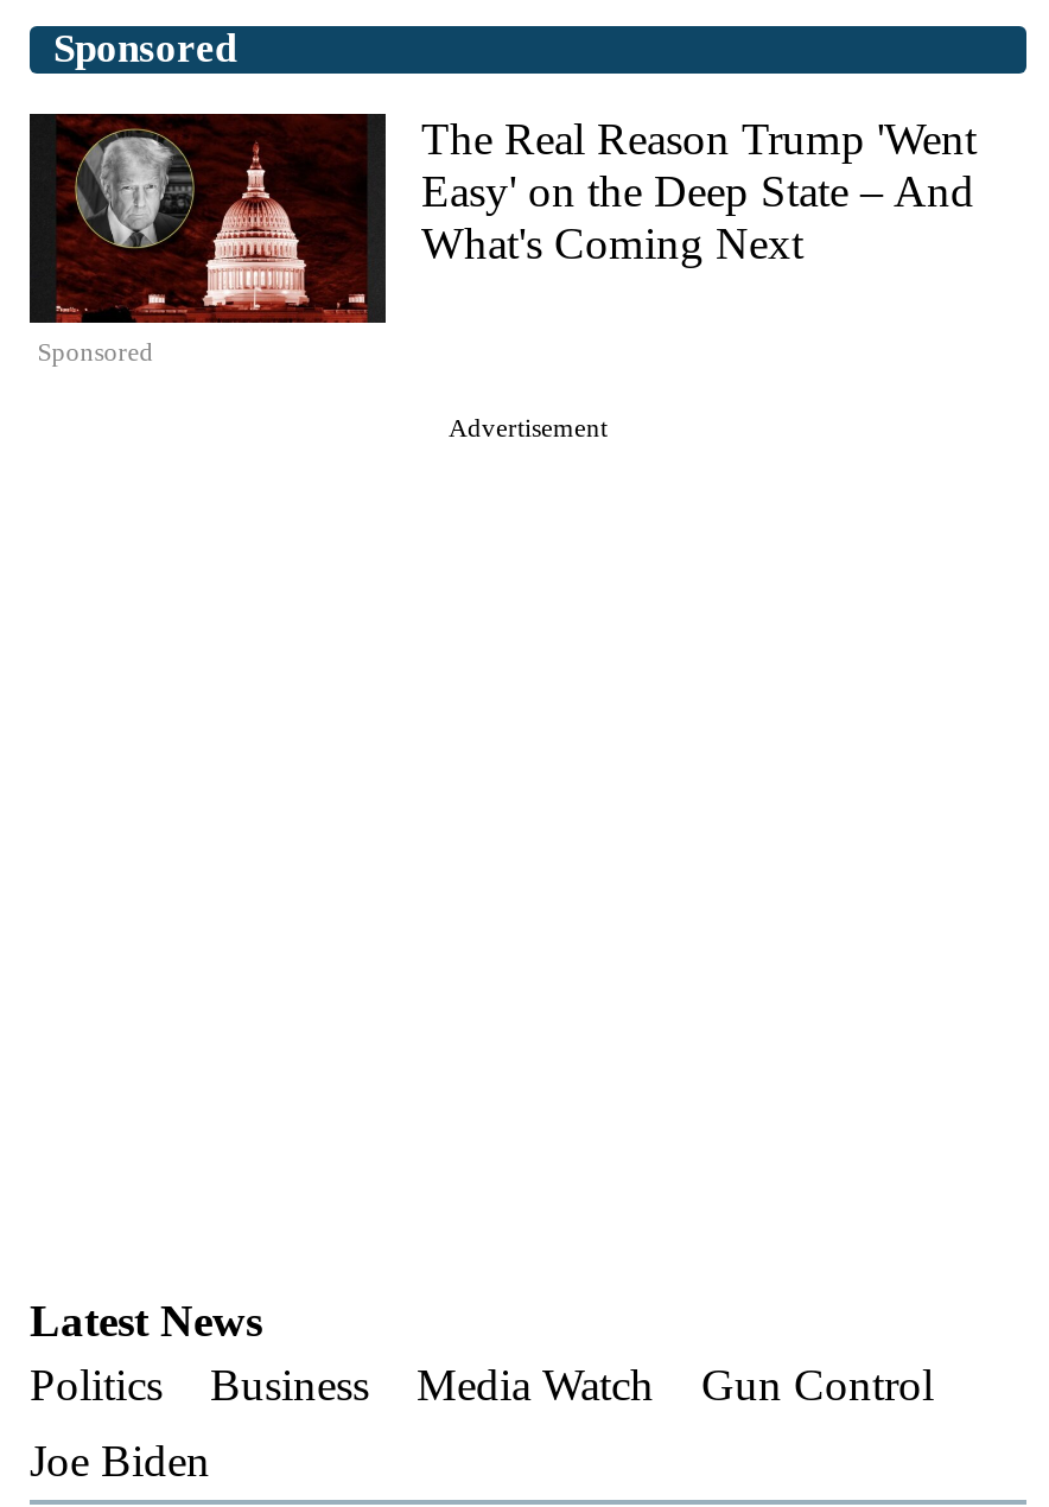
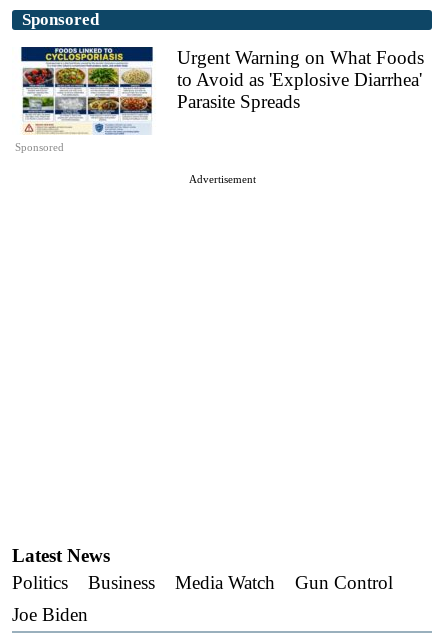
- [image]
- The Real Reason Trump 'Went
- Easy' on the Deep State – And
- What's Coming Next
+ [image]
+ Urgent Warning on What Foods
+ to Avoid as 'Explosive Diarrhea'
+ Parasite Spreads
